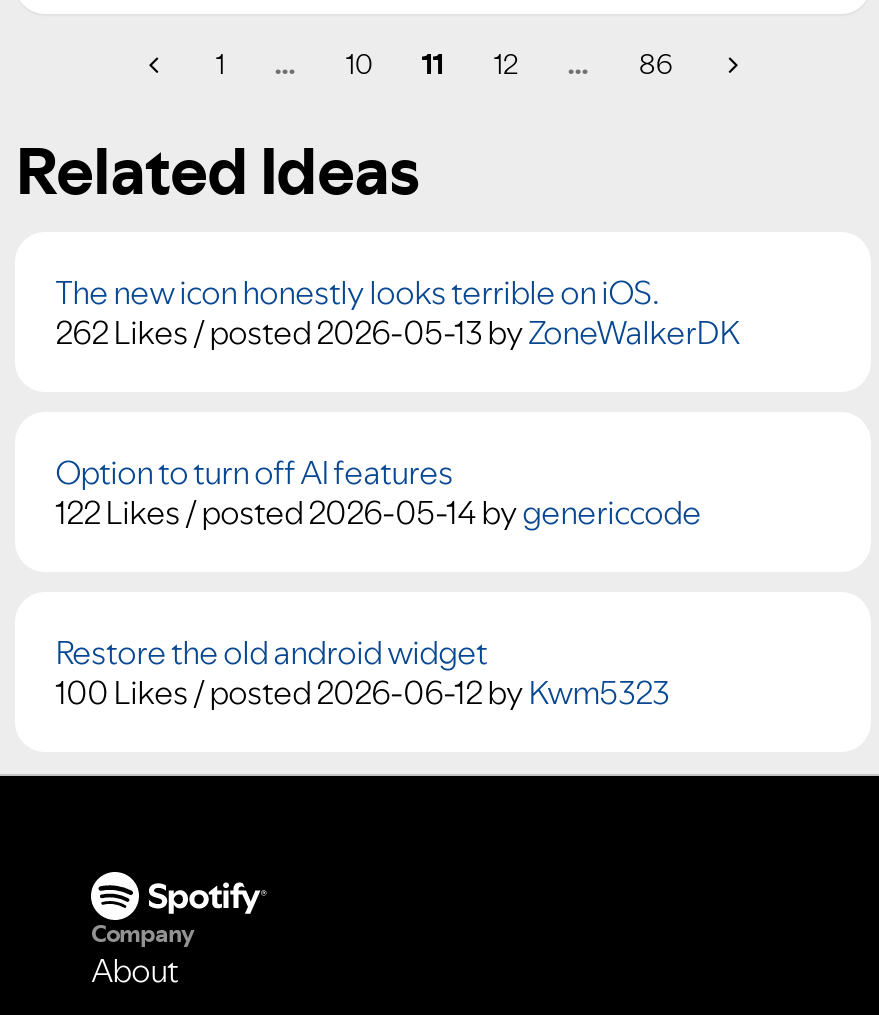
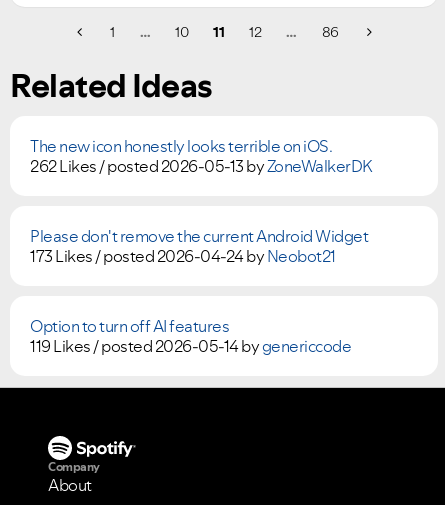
+ Please don't remove the current Android Widget
+ 173 Likes /posted 2026-04-24 by Neobot21

moved down: Option to turn off AI features

- 122 Likes /posted 2026-05-14 by genericcode
- Restore the old android widget
- 100 Likes /posted 2026-06-12 by Kwm5323
+ 119 Likes /posted 2026-05-14 by genericcode
